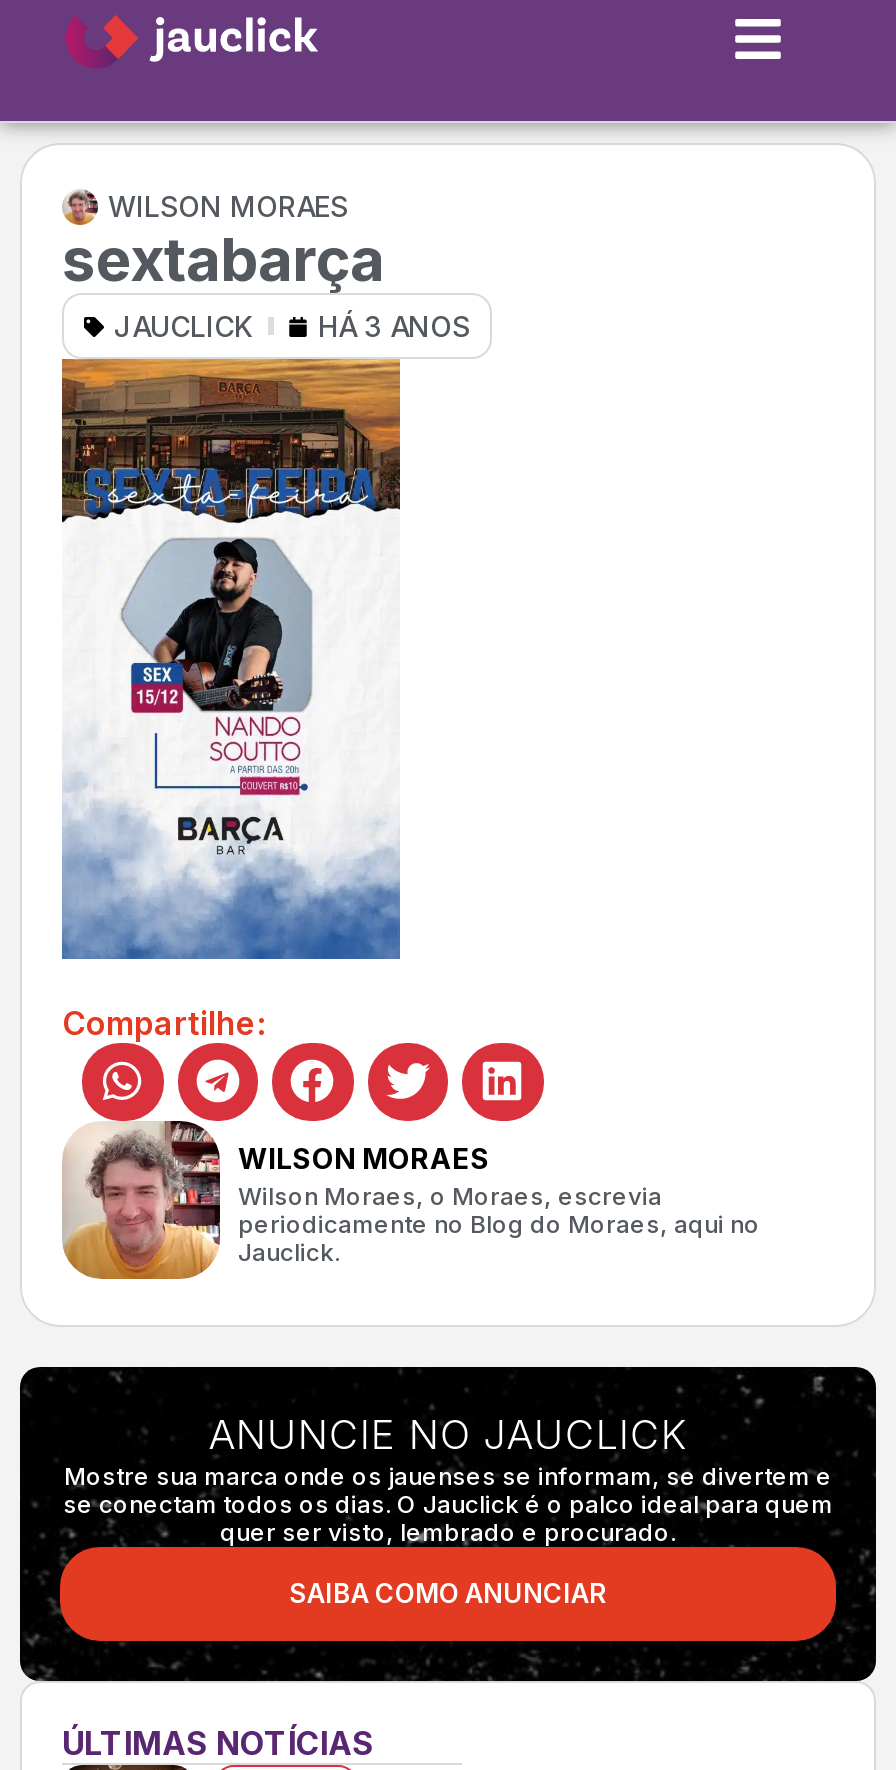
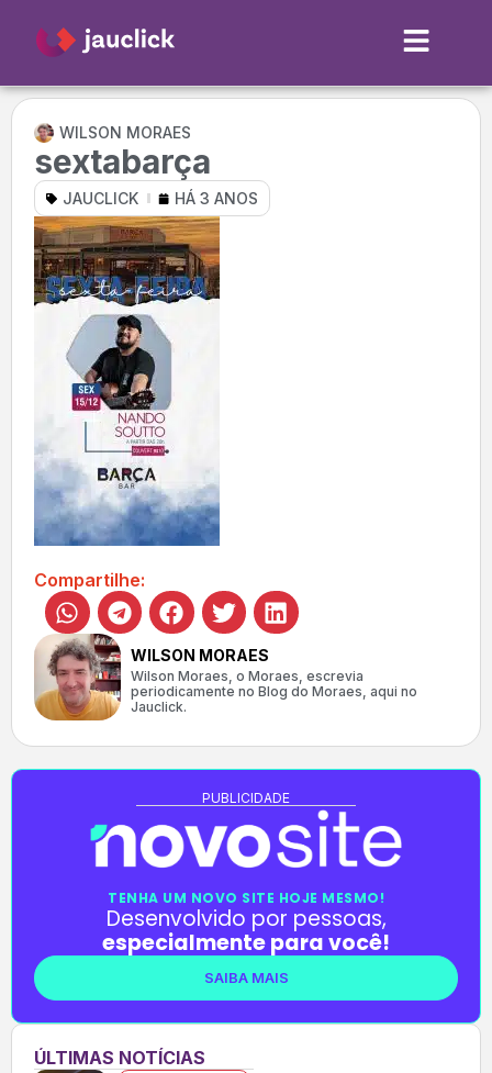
- [image]
- ANUNCIE NO JAUCLICK
- Mostre sua marca onde os jauenses se informam, se divertem e
- se conectam todos os dias. O Jauclick é o palco ideal para quem
- quer ser visto, lembrado e procurado.
+ [image]
+ PUBLICIDADE

- SAIBA COMO ANUNCIAR
+ TENHA UM NOVO SITE HOJE MESMO!
+ Desenvolvido por pessoas,
+ especialmente para você!
+ SAIBA MAIS
